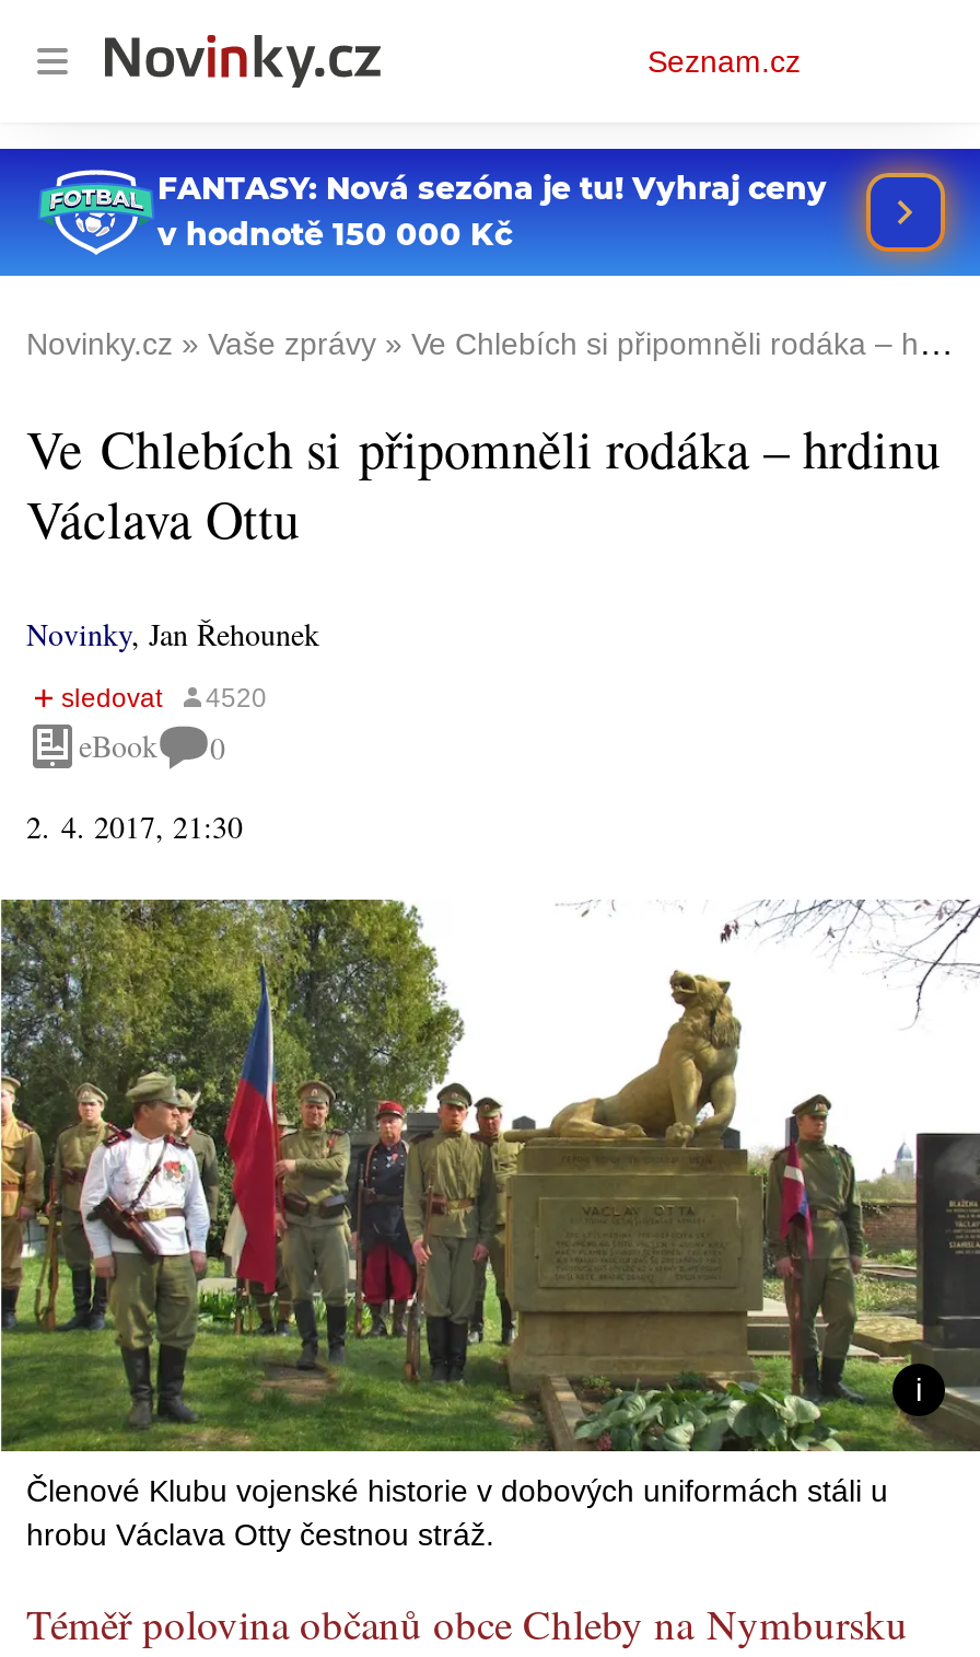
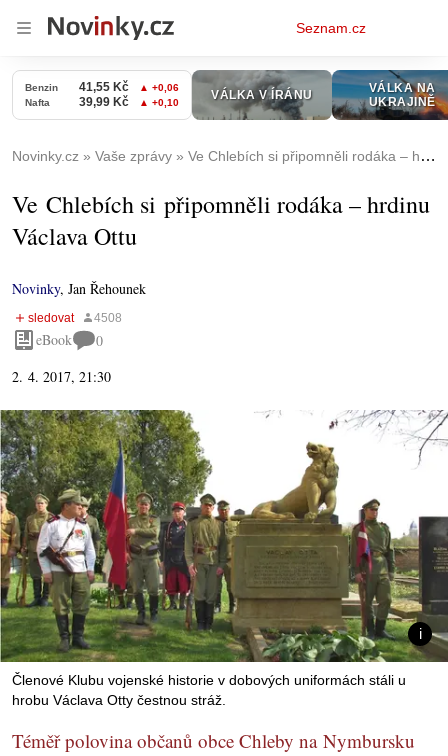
- [image]
+ [image]
